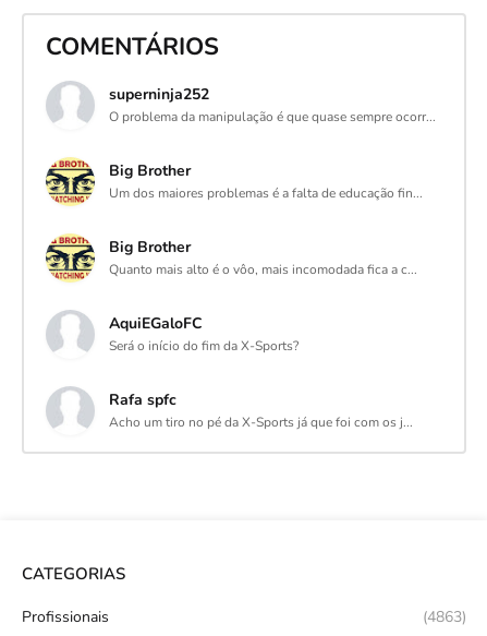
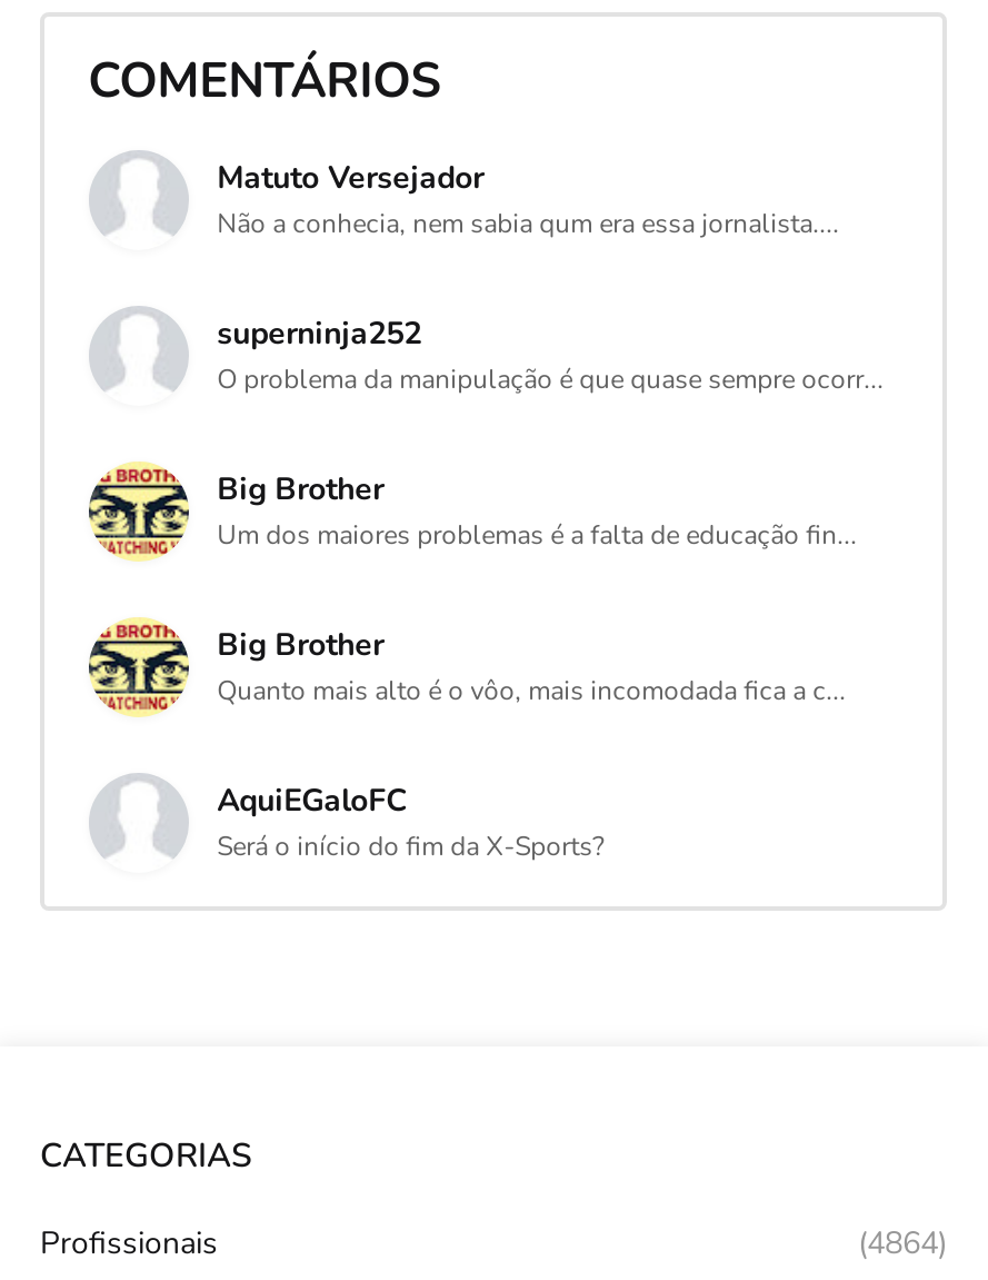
+ Matuto Versejador
+ Não a conhecia, nem sabia qum era essa jornalista....

moved down: [image] | superninja252 | O problema da manipulação é que quase sempre ocorr... | ... | AquiEGaloFC | Será o início do fim da X-Sports?

- Rafa spfc
- Acho um tiro no pé da X-Sports já que foi com os j...

- (4863)
+ (4864)
